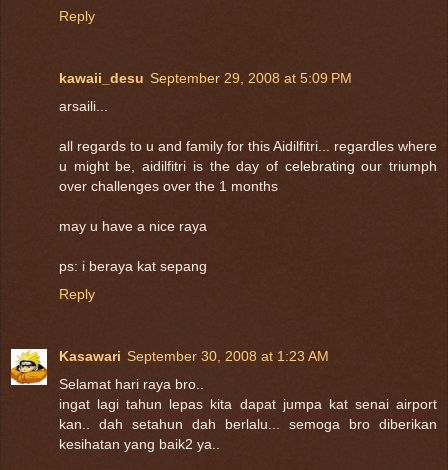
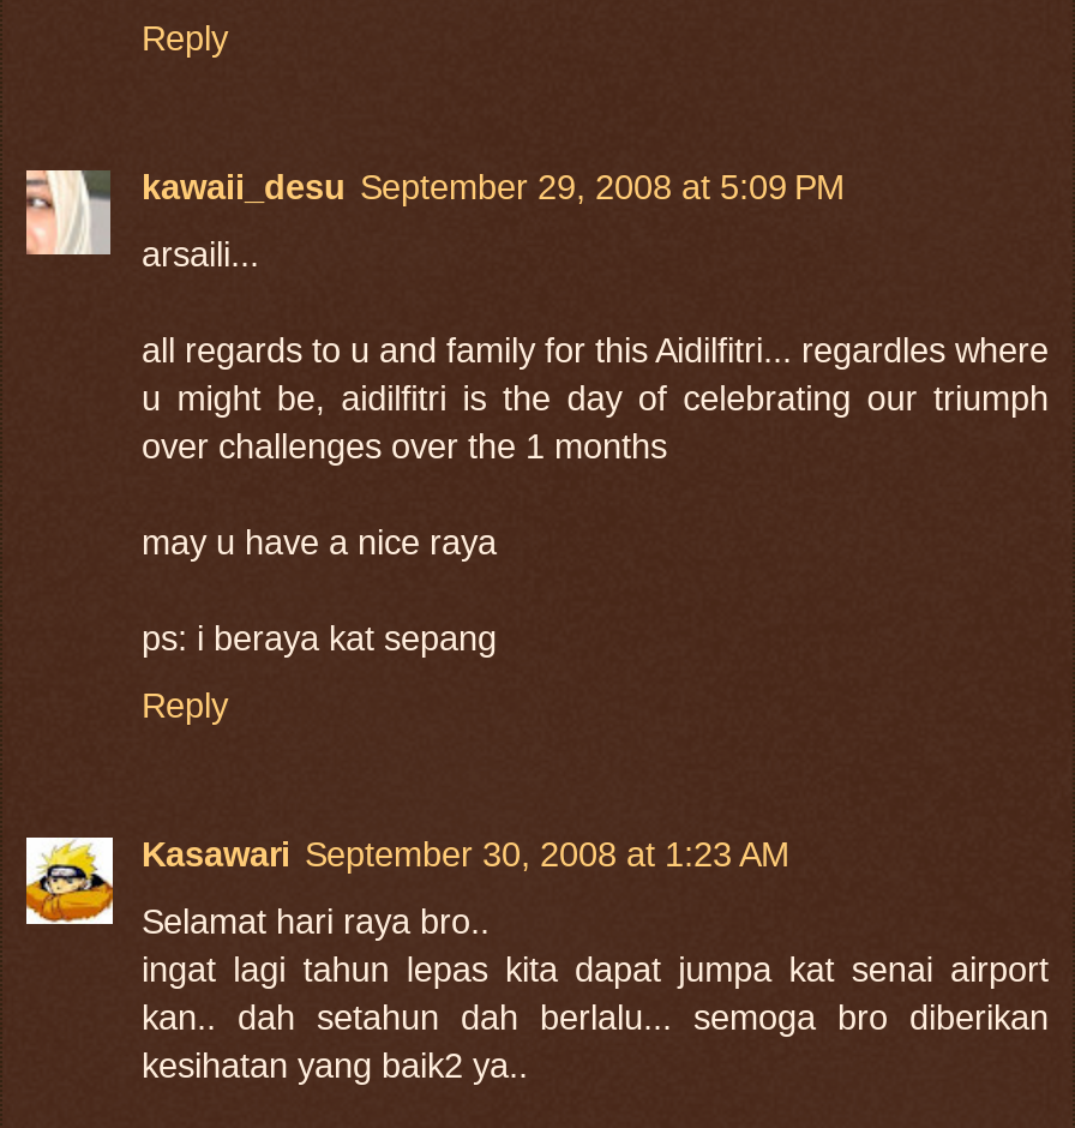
+ [image]
